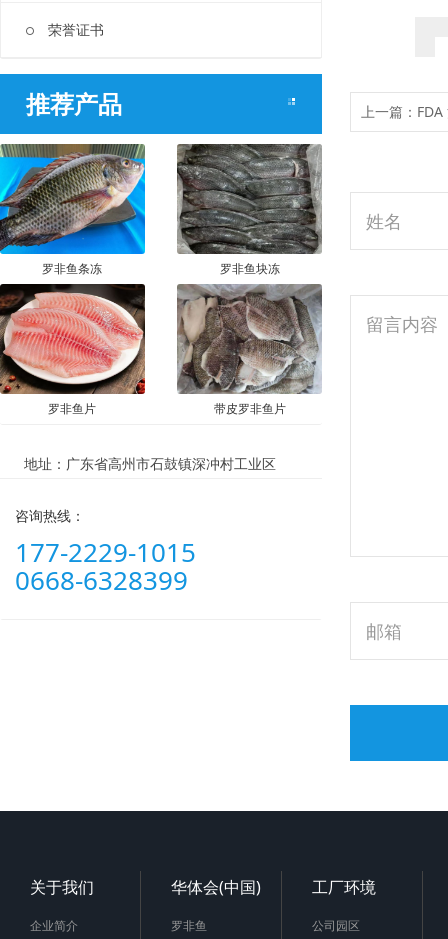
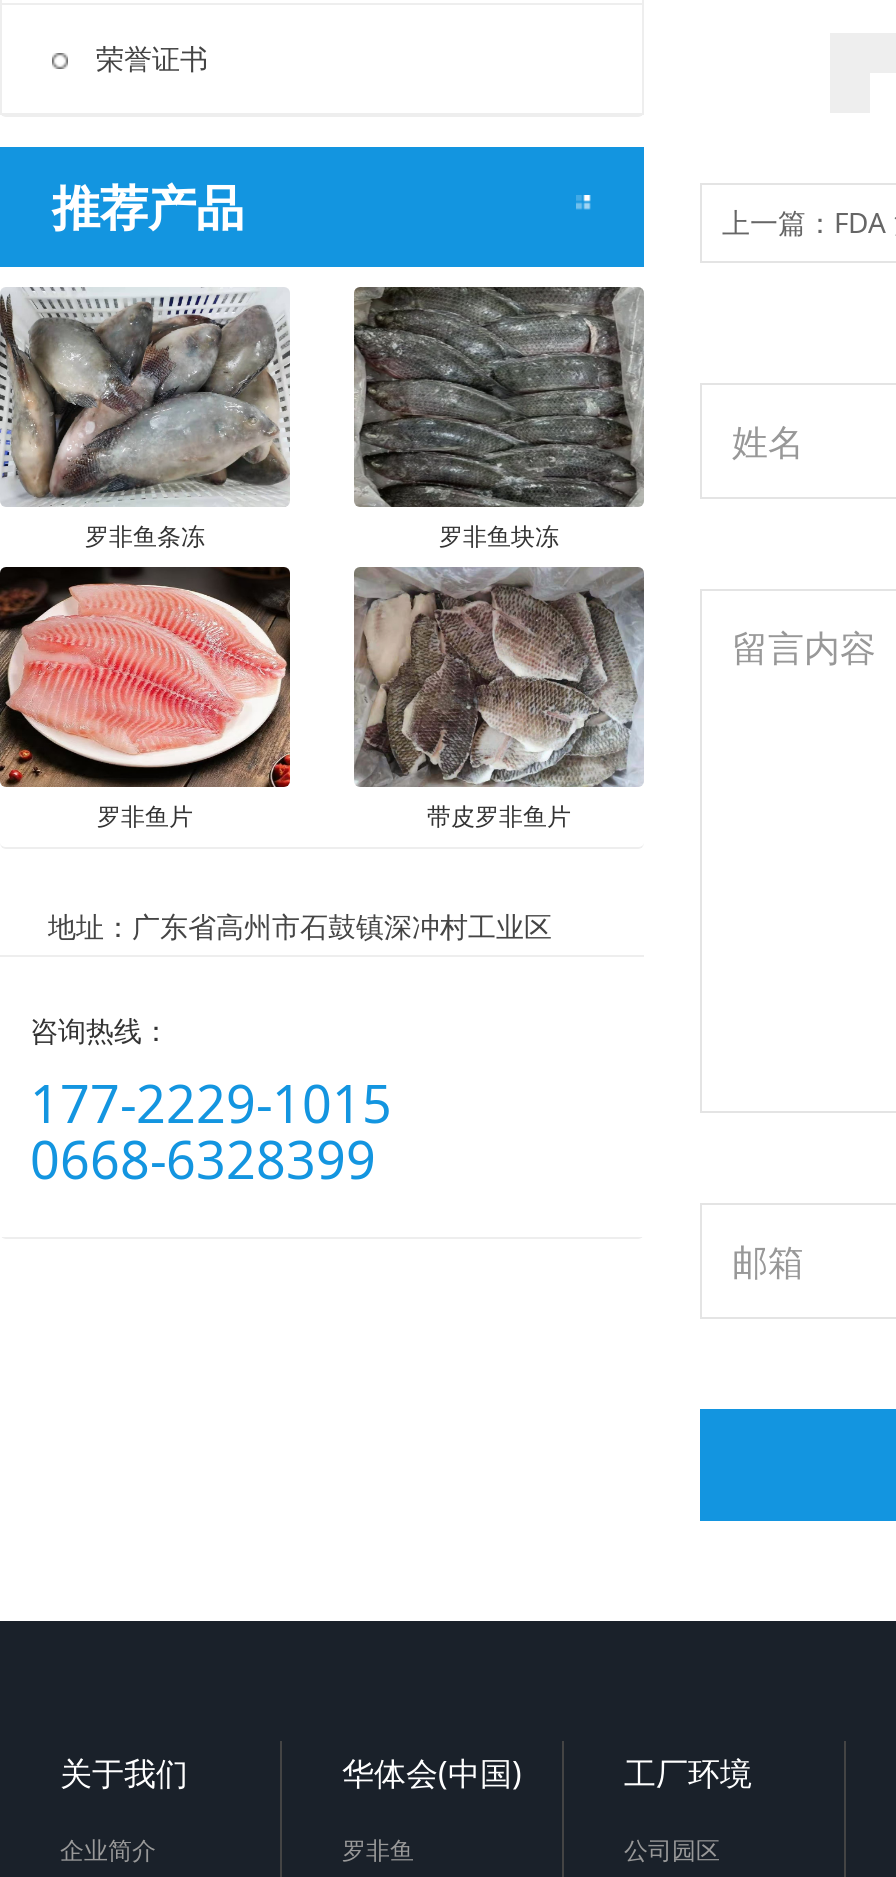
- [image]
+ [image]
